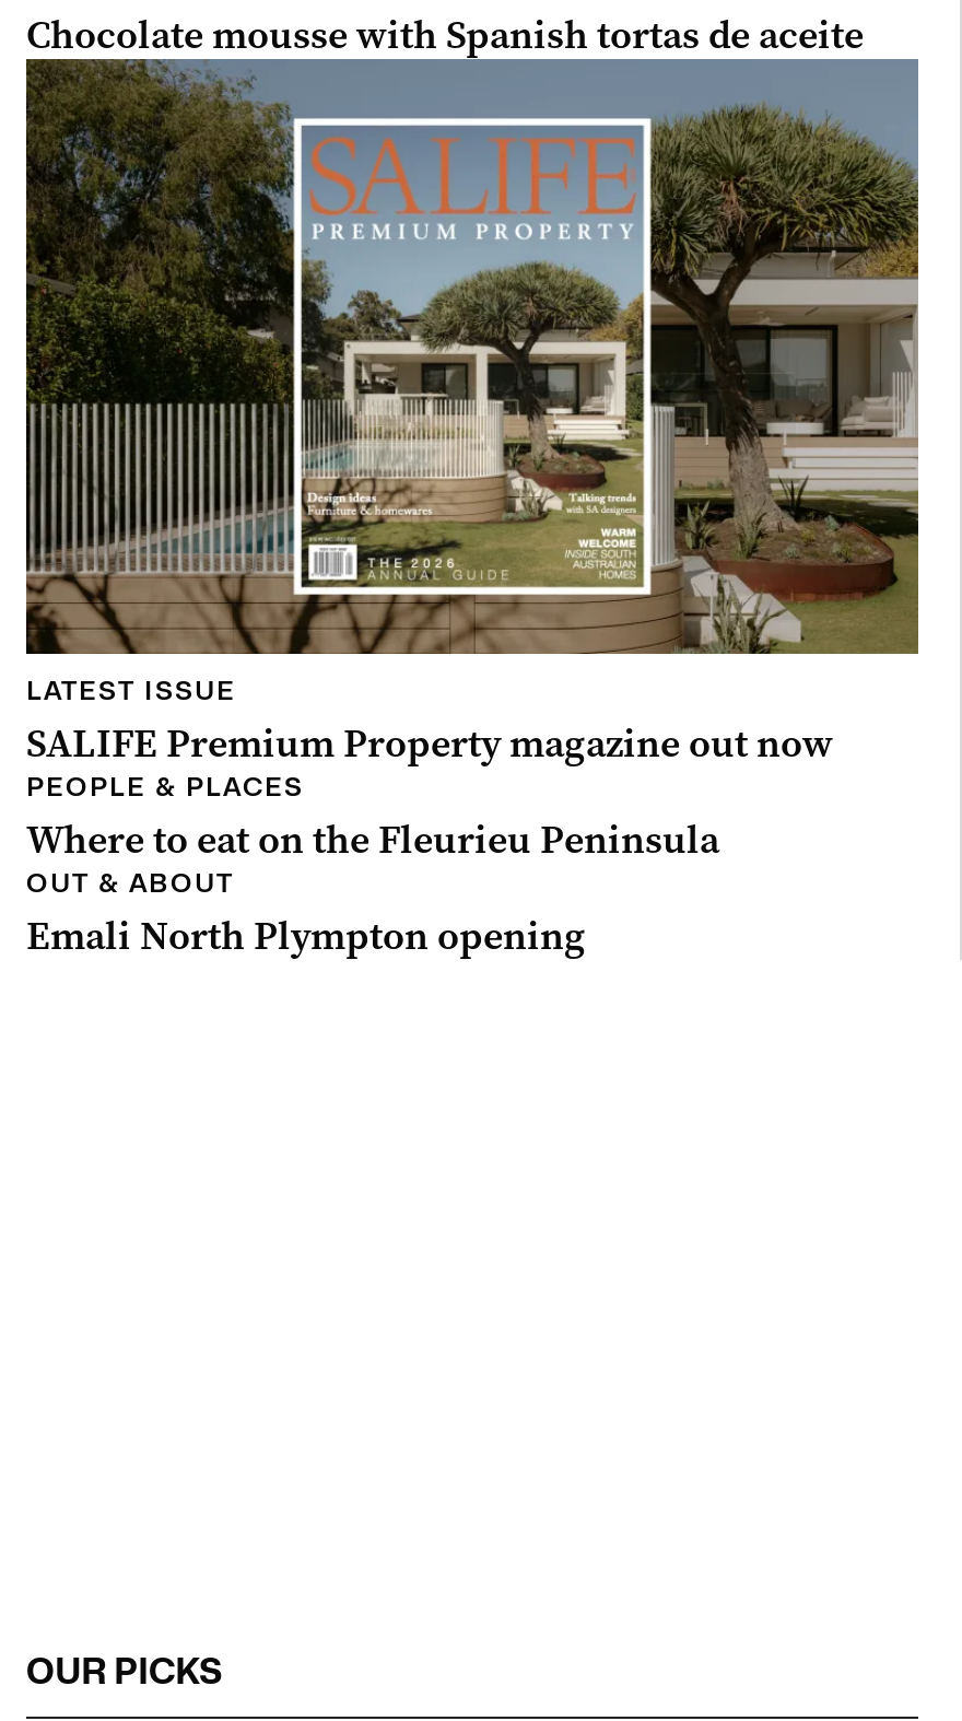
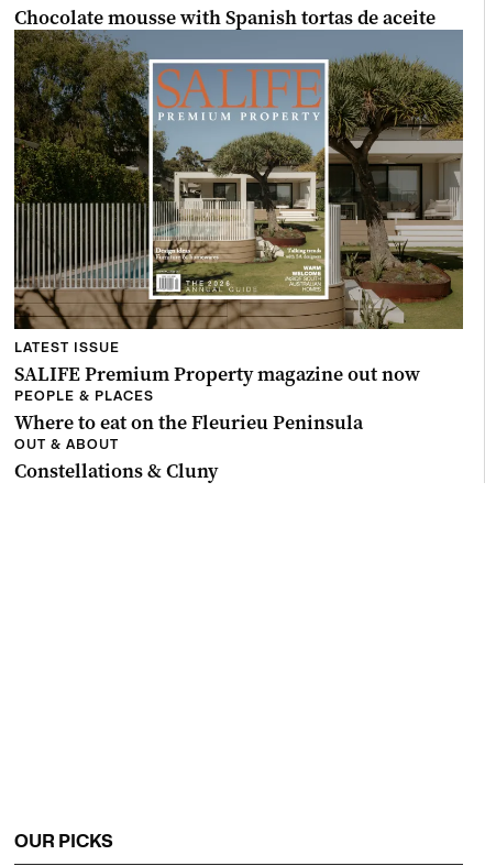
- Emali North Plympton opening
+ Constellations & Cluny
